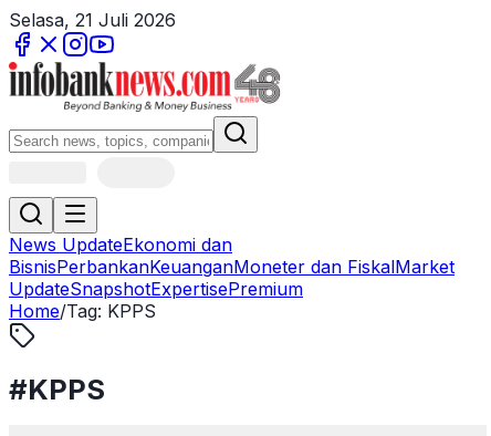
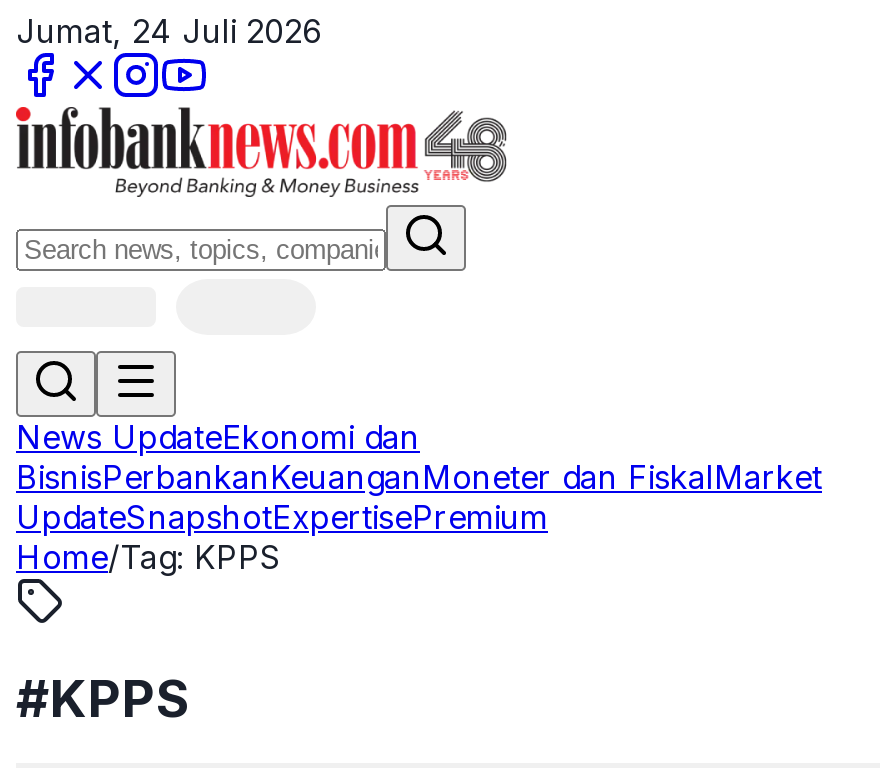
- Selasa, 21 Juli 2026
+ Jumat, 24 Juli 2026
